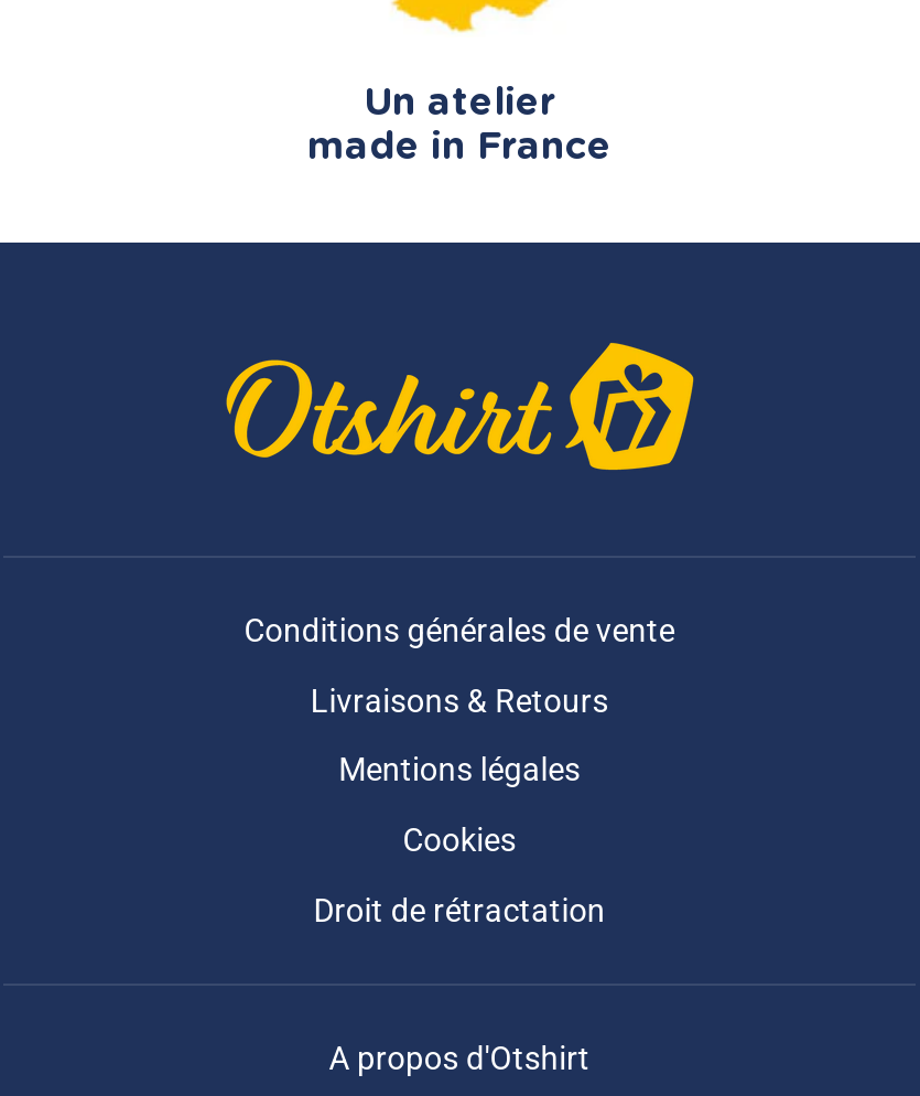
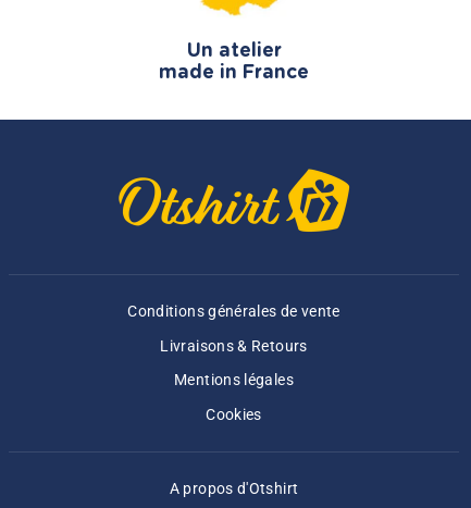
- Droit de rétractation
